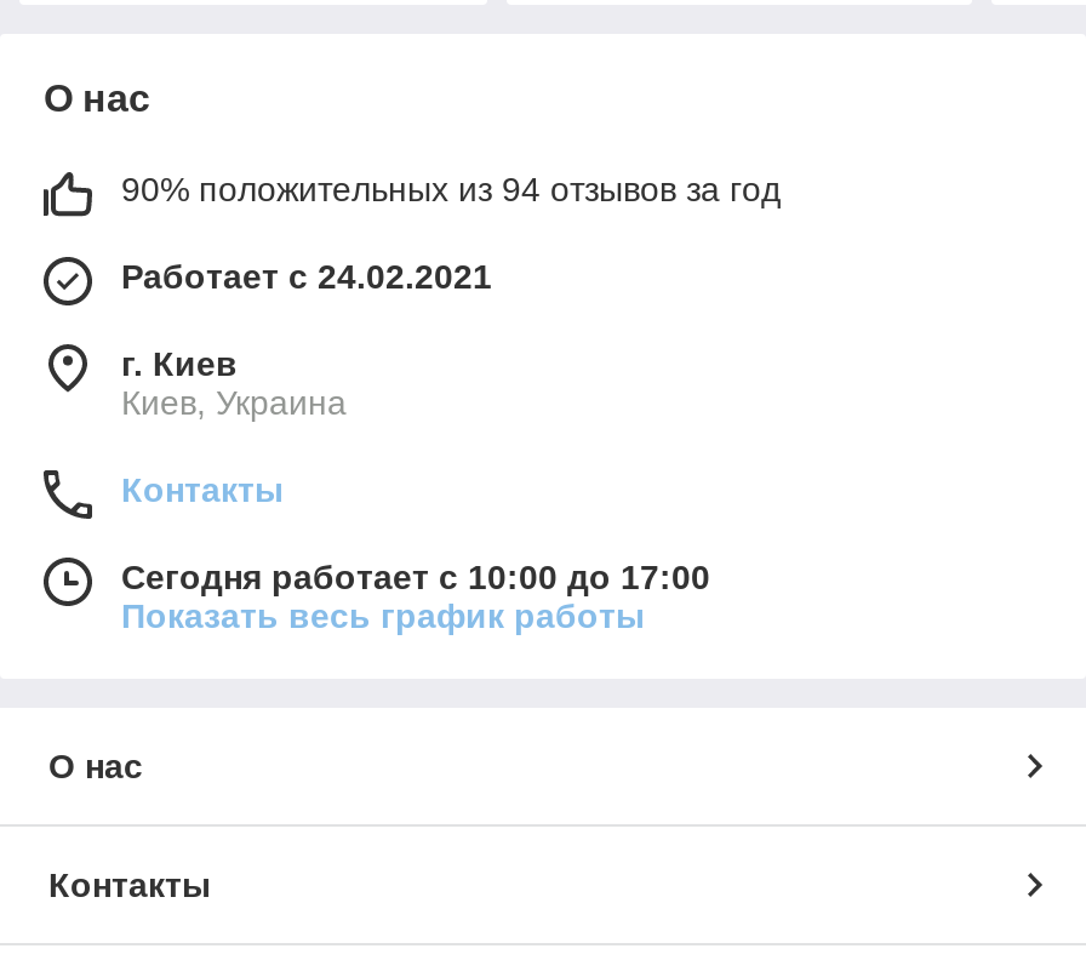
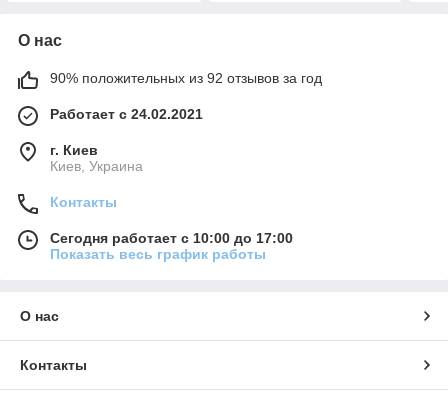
- 90% положительных из 94 отзывов за год
+ 90% положительных из 92 отзывов за год
